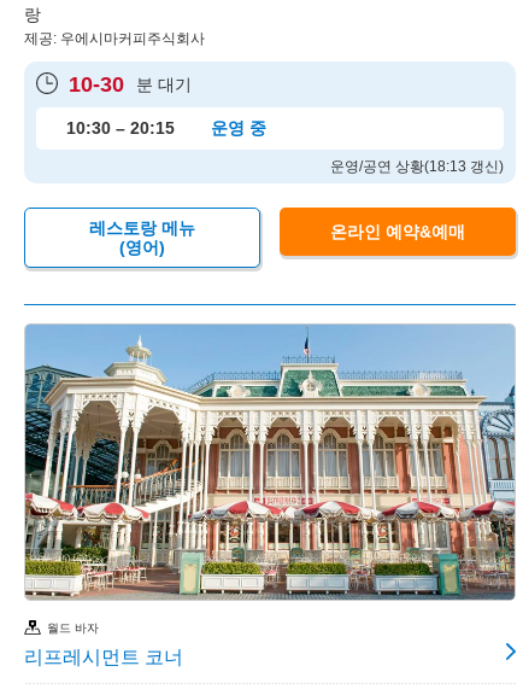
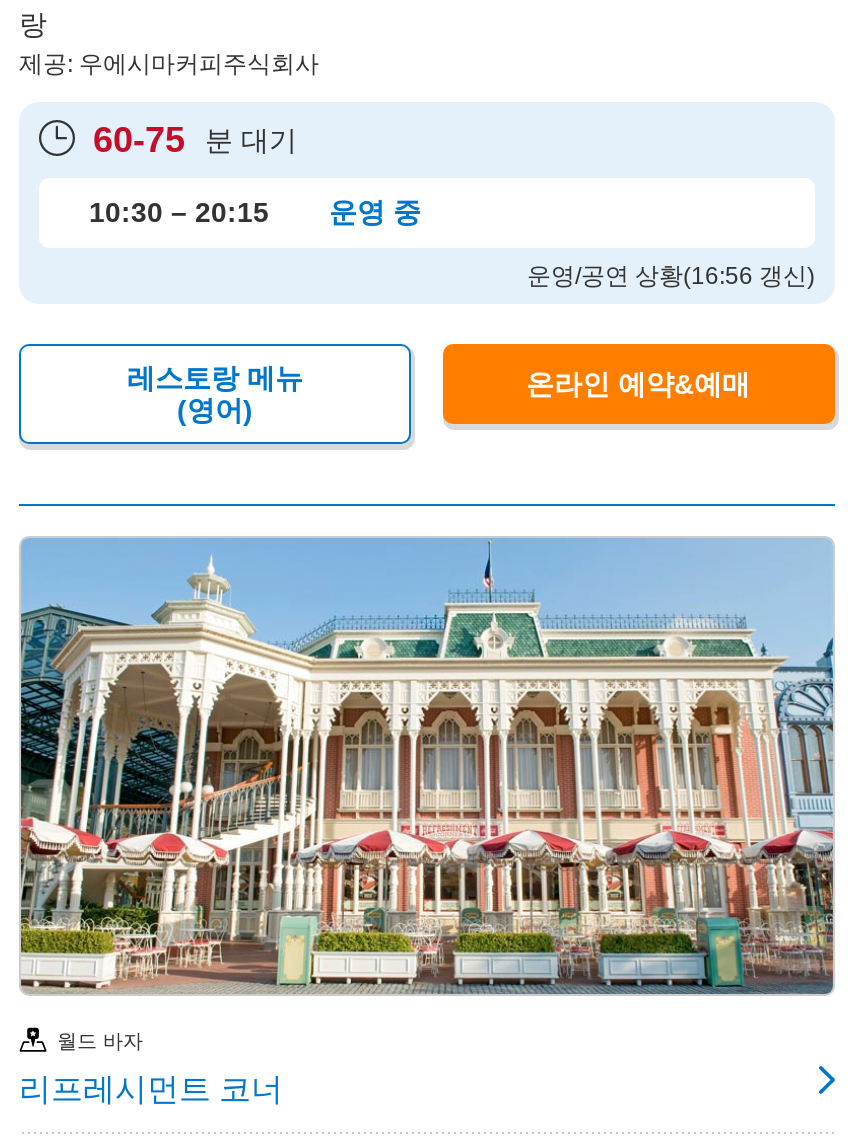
- 10-30 분 대기
+ 60-75 분 대기

- 운영/공연 상황(18:13 갱신)
+ 운영/공연 상황(16:56 갱신)
